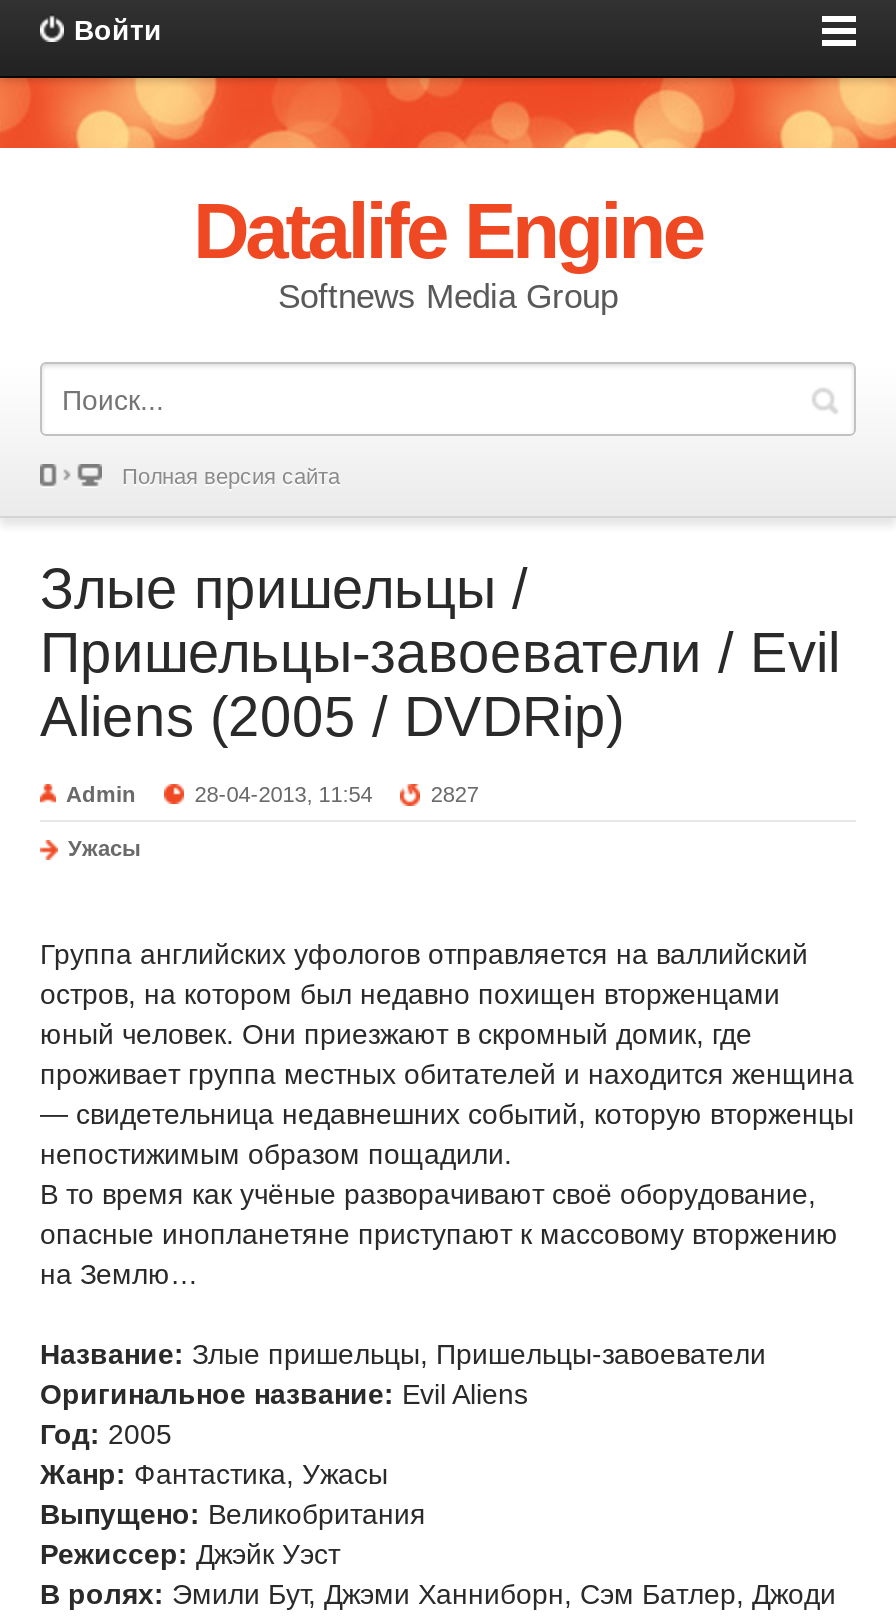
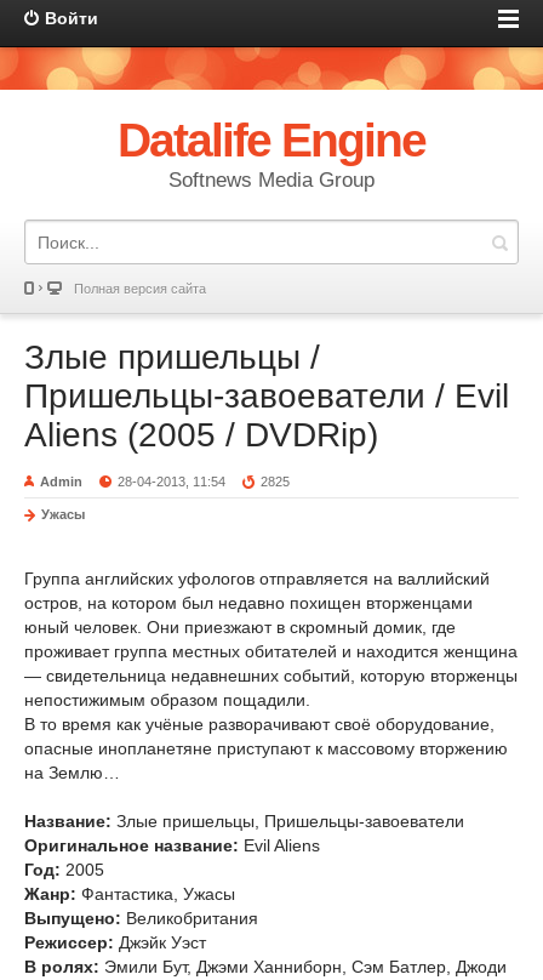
- 2827
+ 2825
